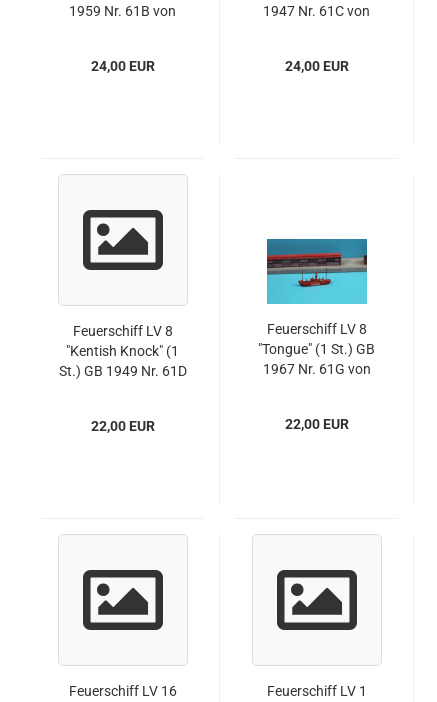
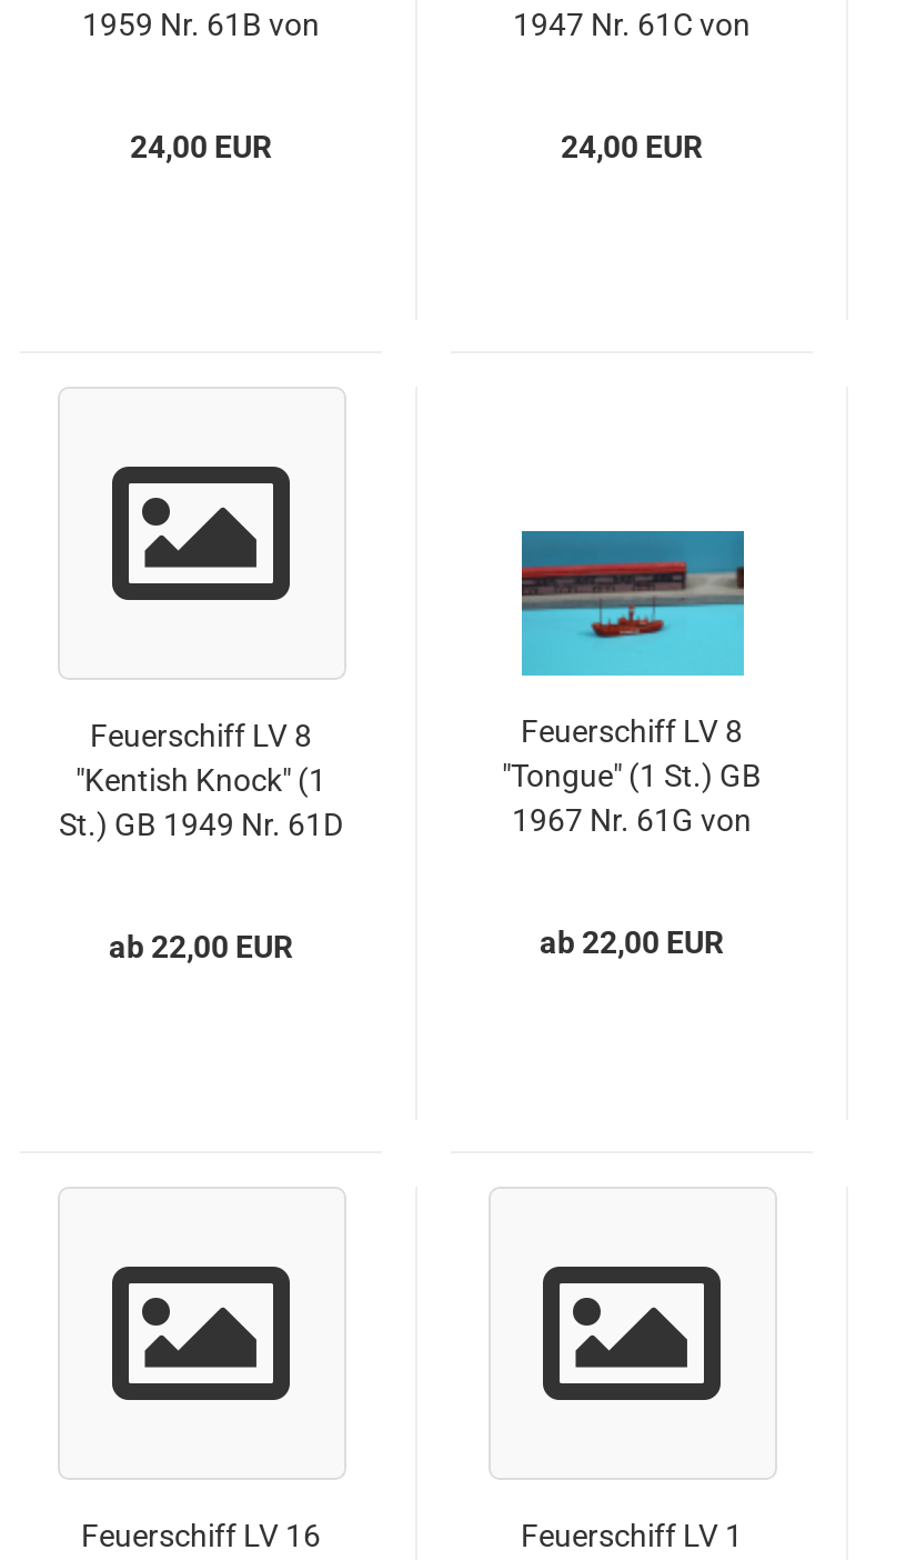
- 22,00 EUR
+ ab 22,00 EUR

- 22,00 EUR
+ ab 22,00 EUR
